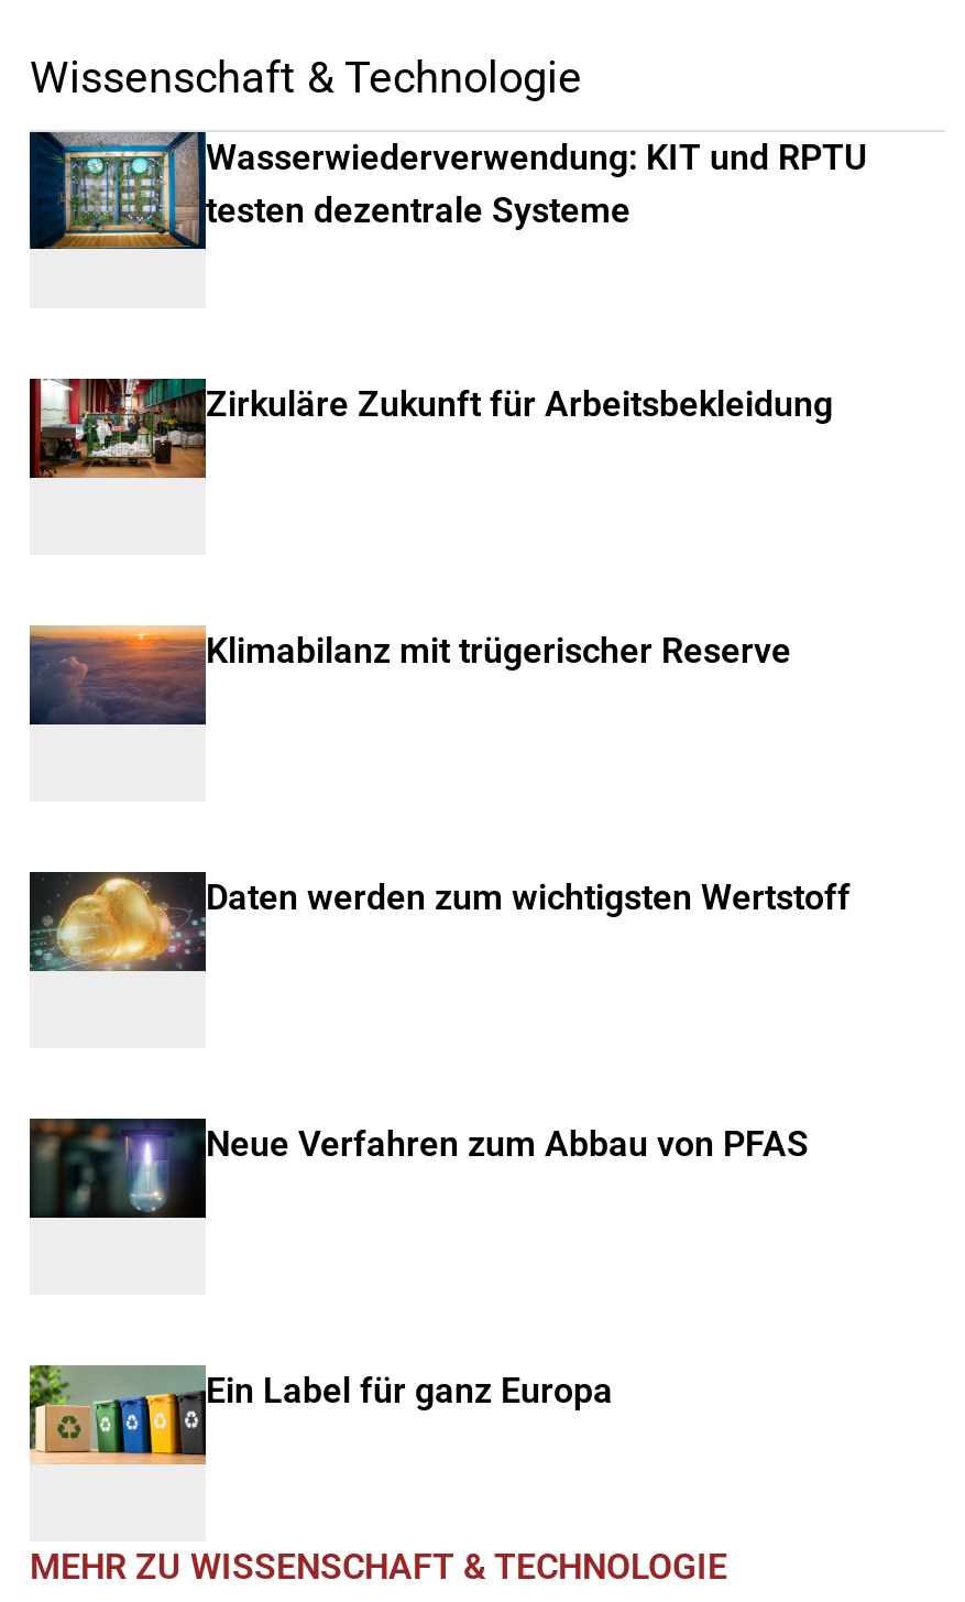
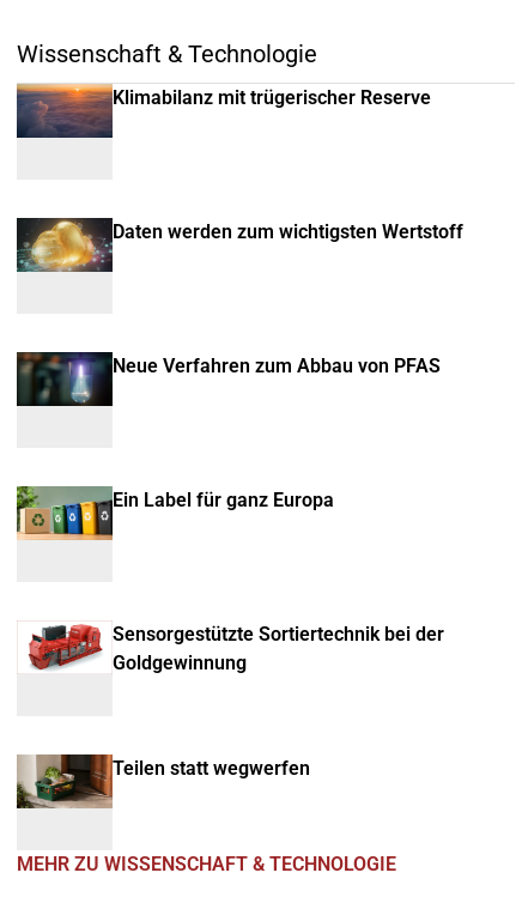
- [image]
- Wasserwiederverwendung: KIT und RPTU
- testen dezentrale Systeme

- [image]
- Zirkuläre Zukunft für Arbeitsbekleidung

moved up: [image] | Klimabilanz mit trügerischer Reserve | Daten werden zum wichtigsten Wertstoff | Neue Verfahren zum Abbau von PFAS | Ein Label für ganz Europa

moved up: [image]

+ [image]
+ Teilen statt wegwerfen

+ [image]
+ Sensorgestützte Sortiertechnik bei der
+ Goldgewinnung
